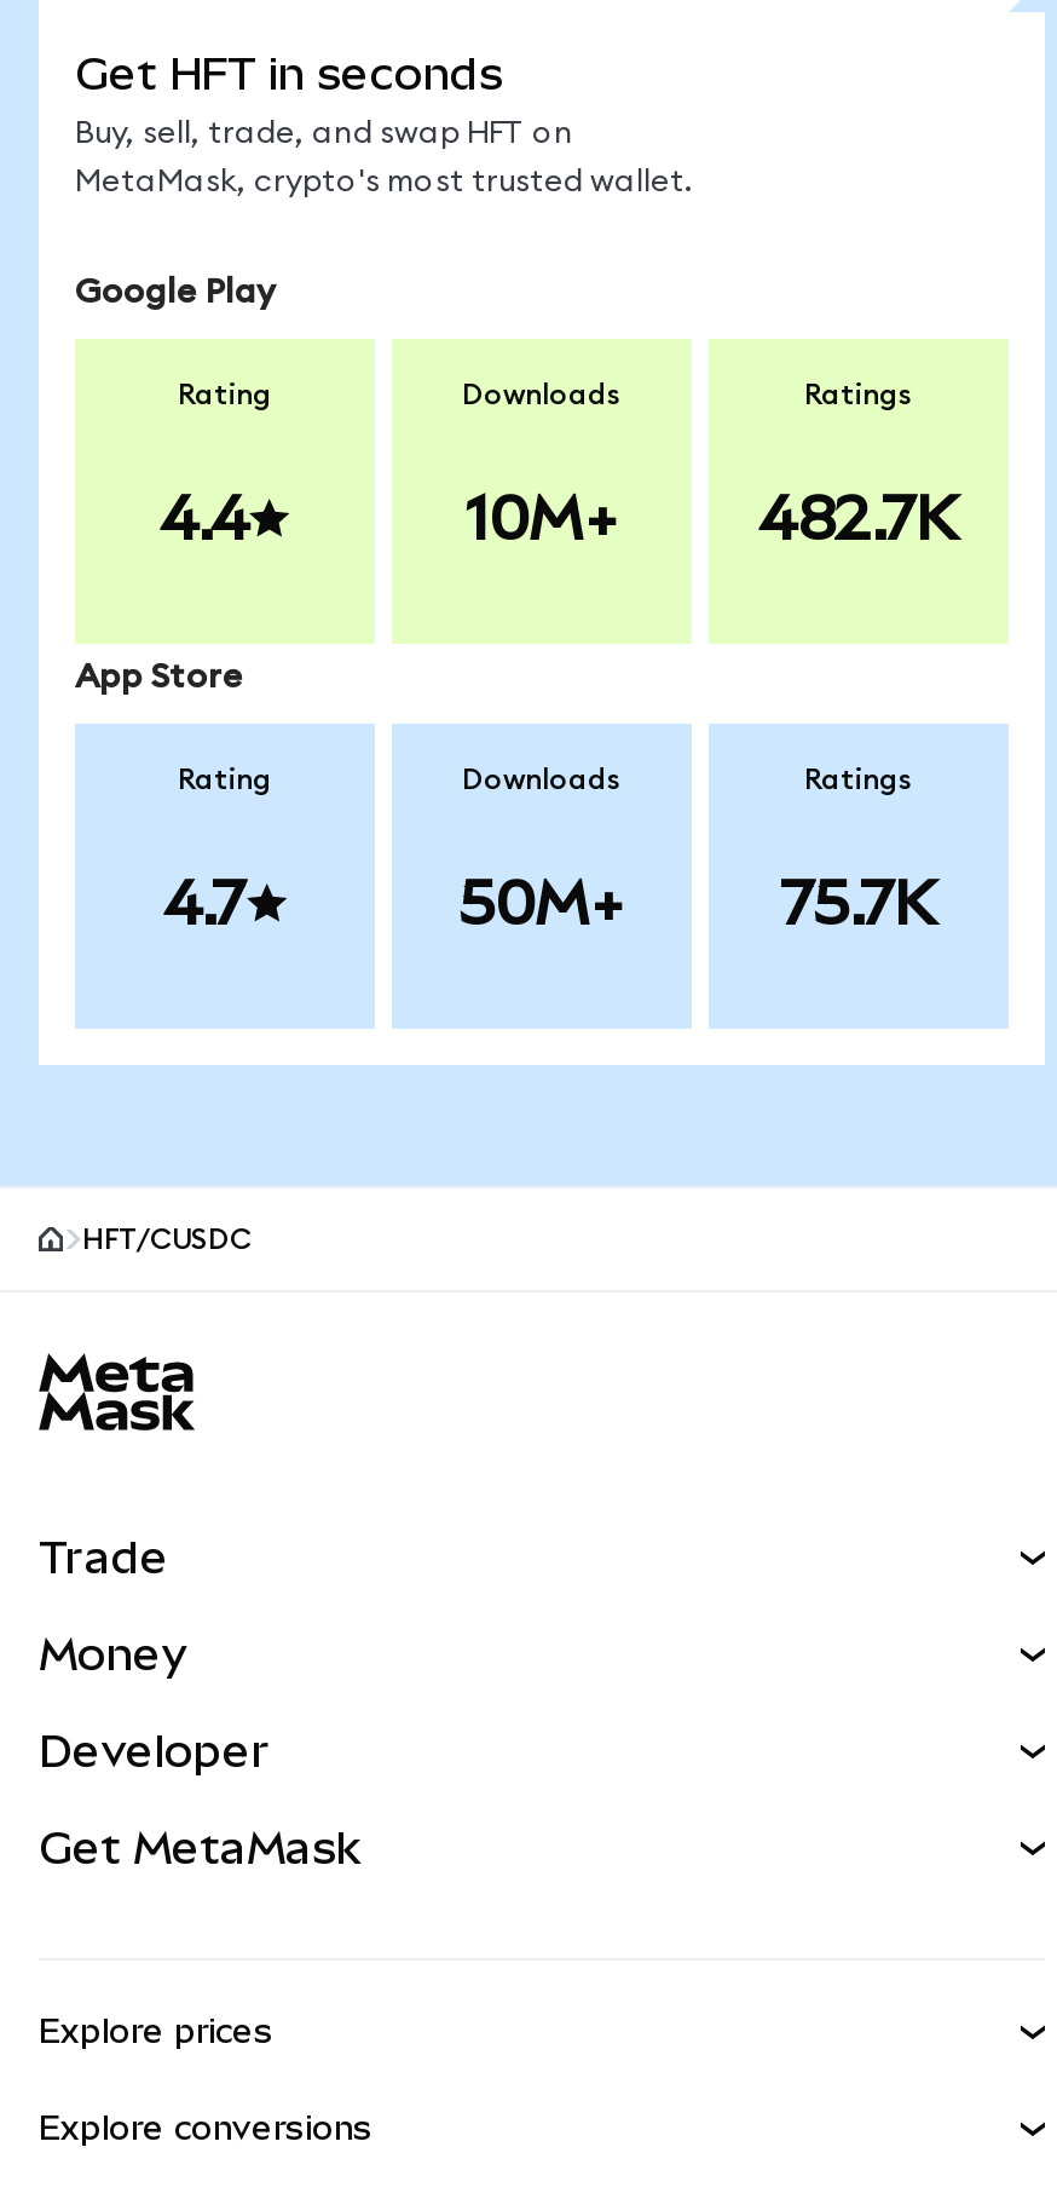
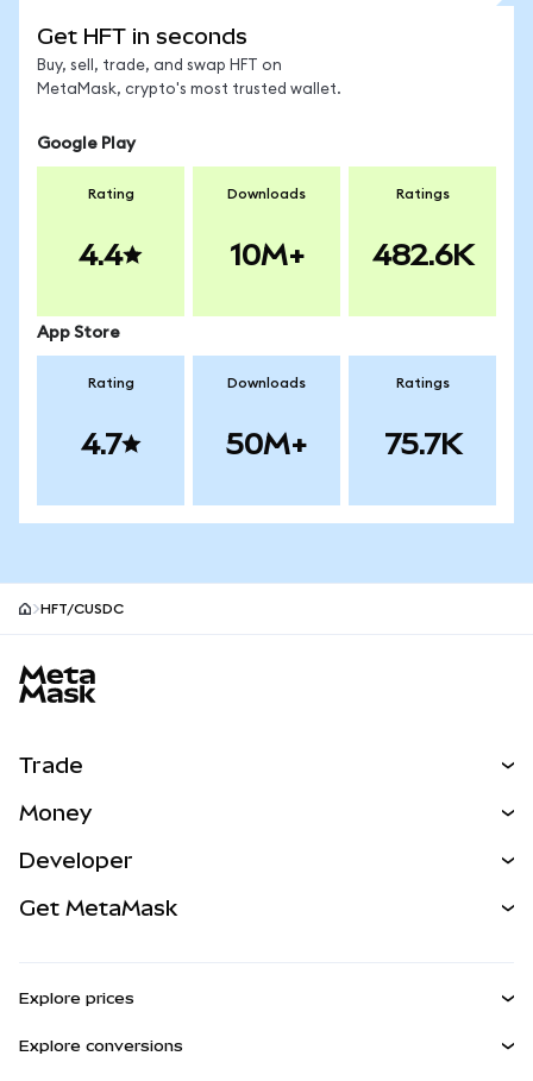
- 482.7K
+ 482.6K
